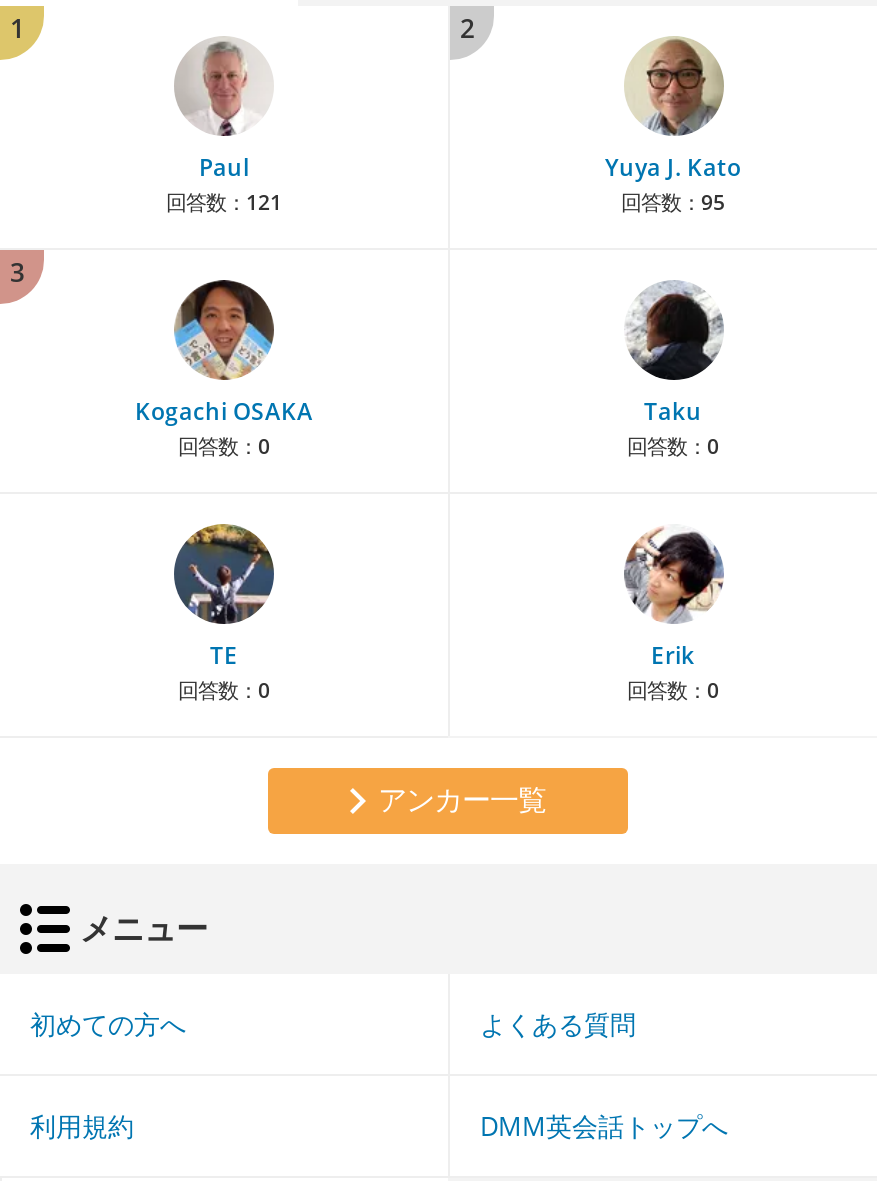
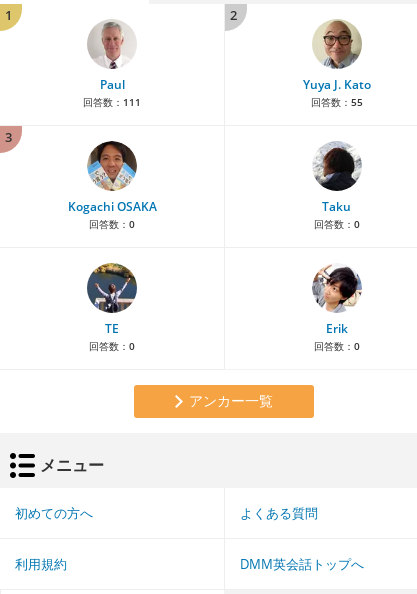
- 回答数：121
+ 回答数：111

- 回答数：95
+ 回答数：55
